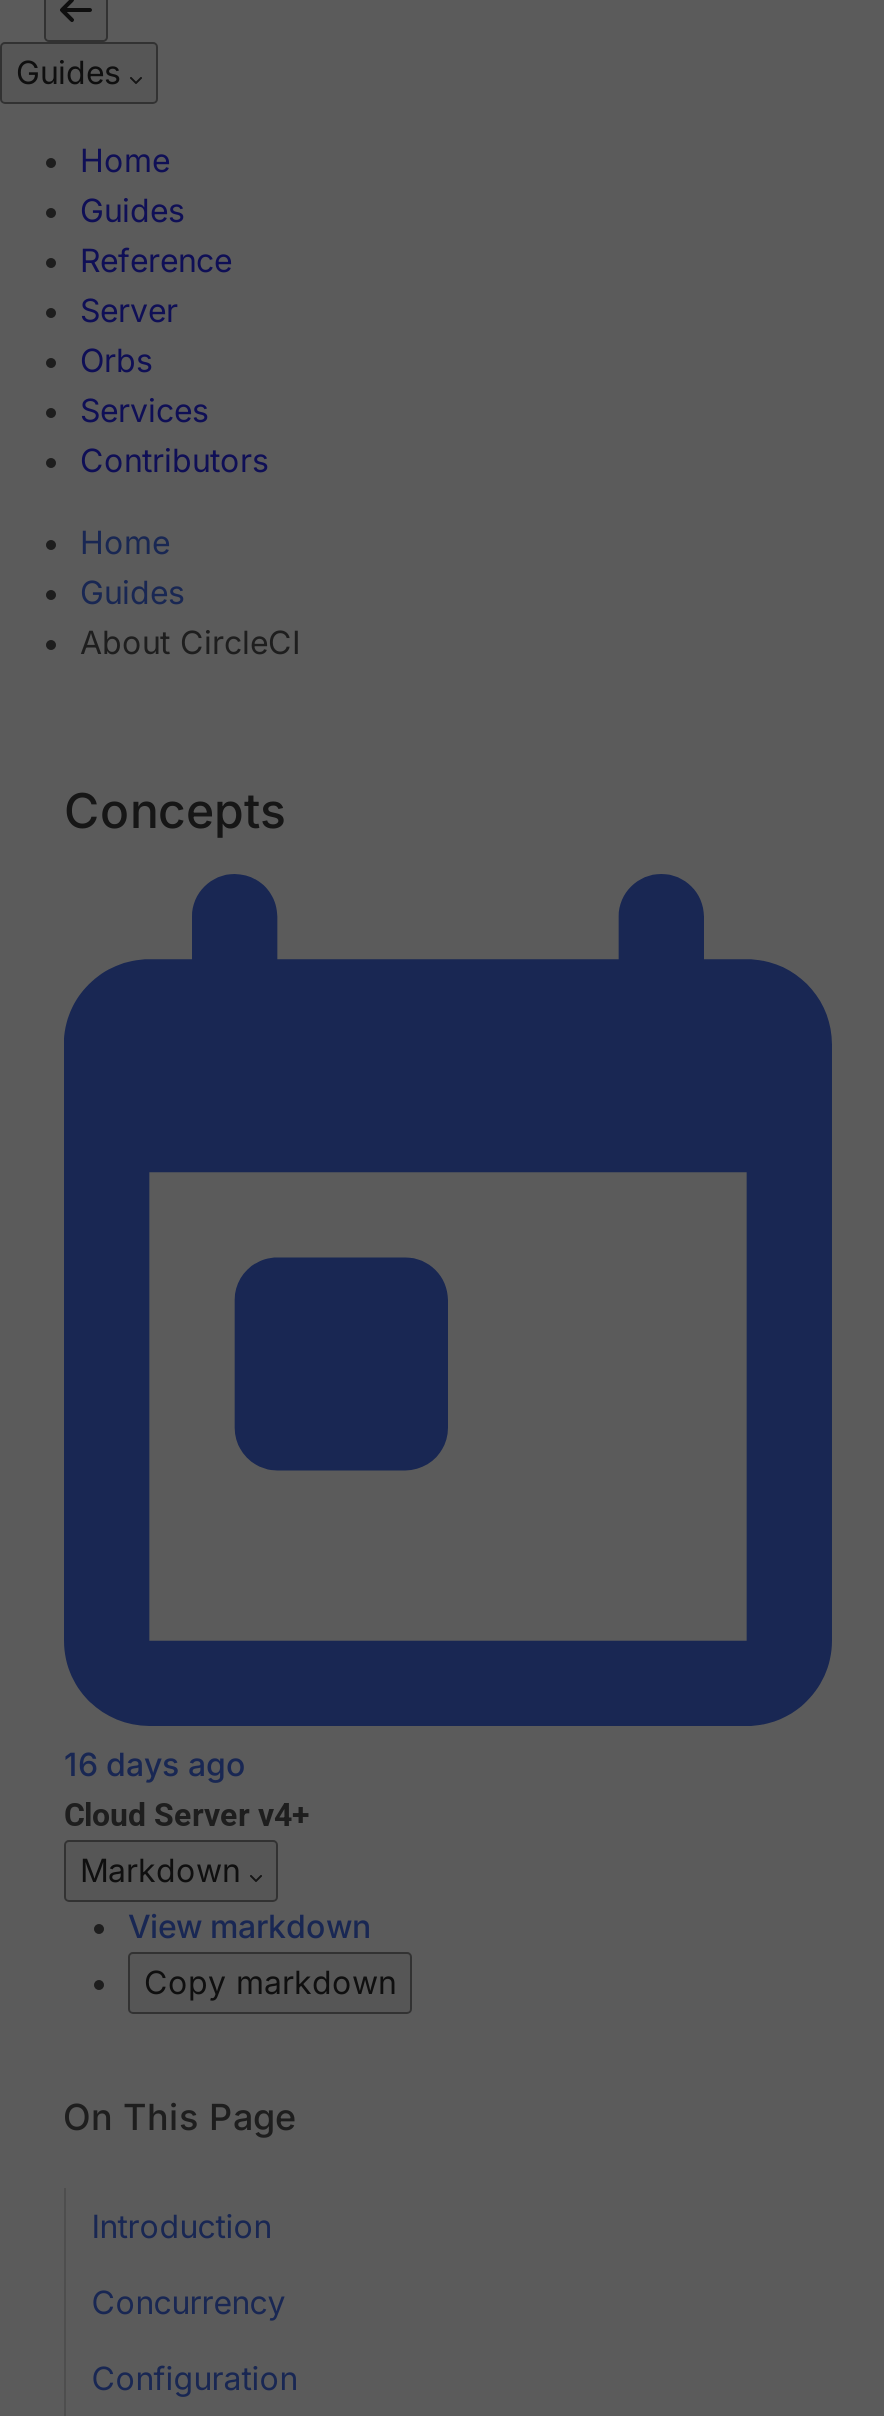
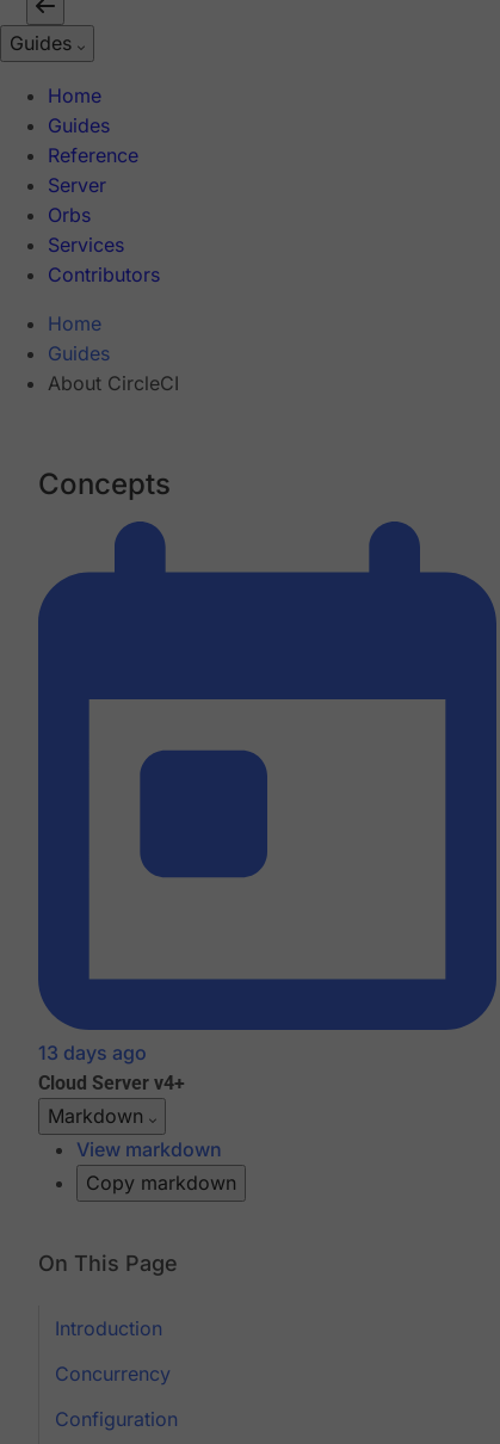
- 16 days ago
+ 13 days ago
